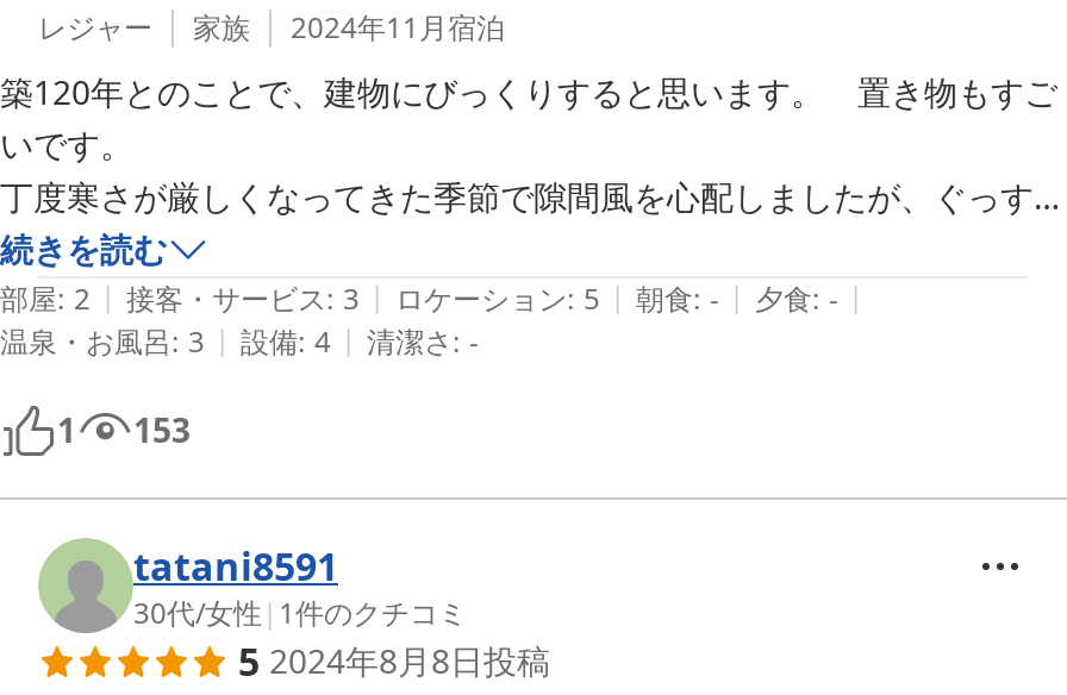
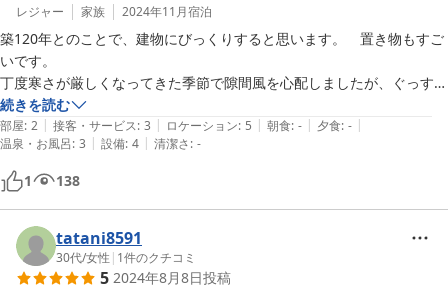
- 1 153
+ 1 138
